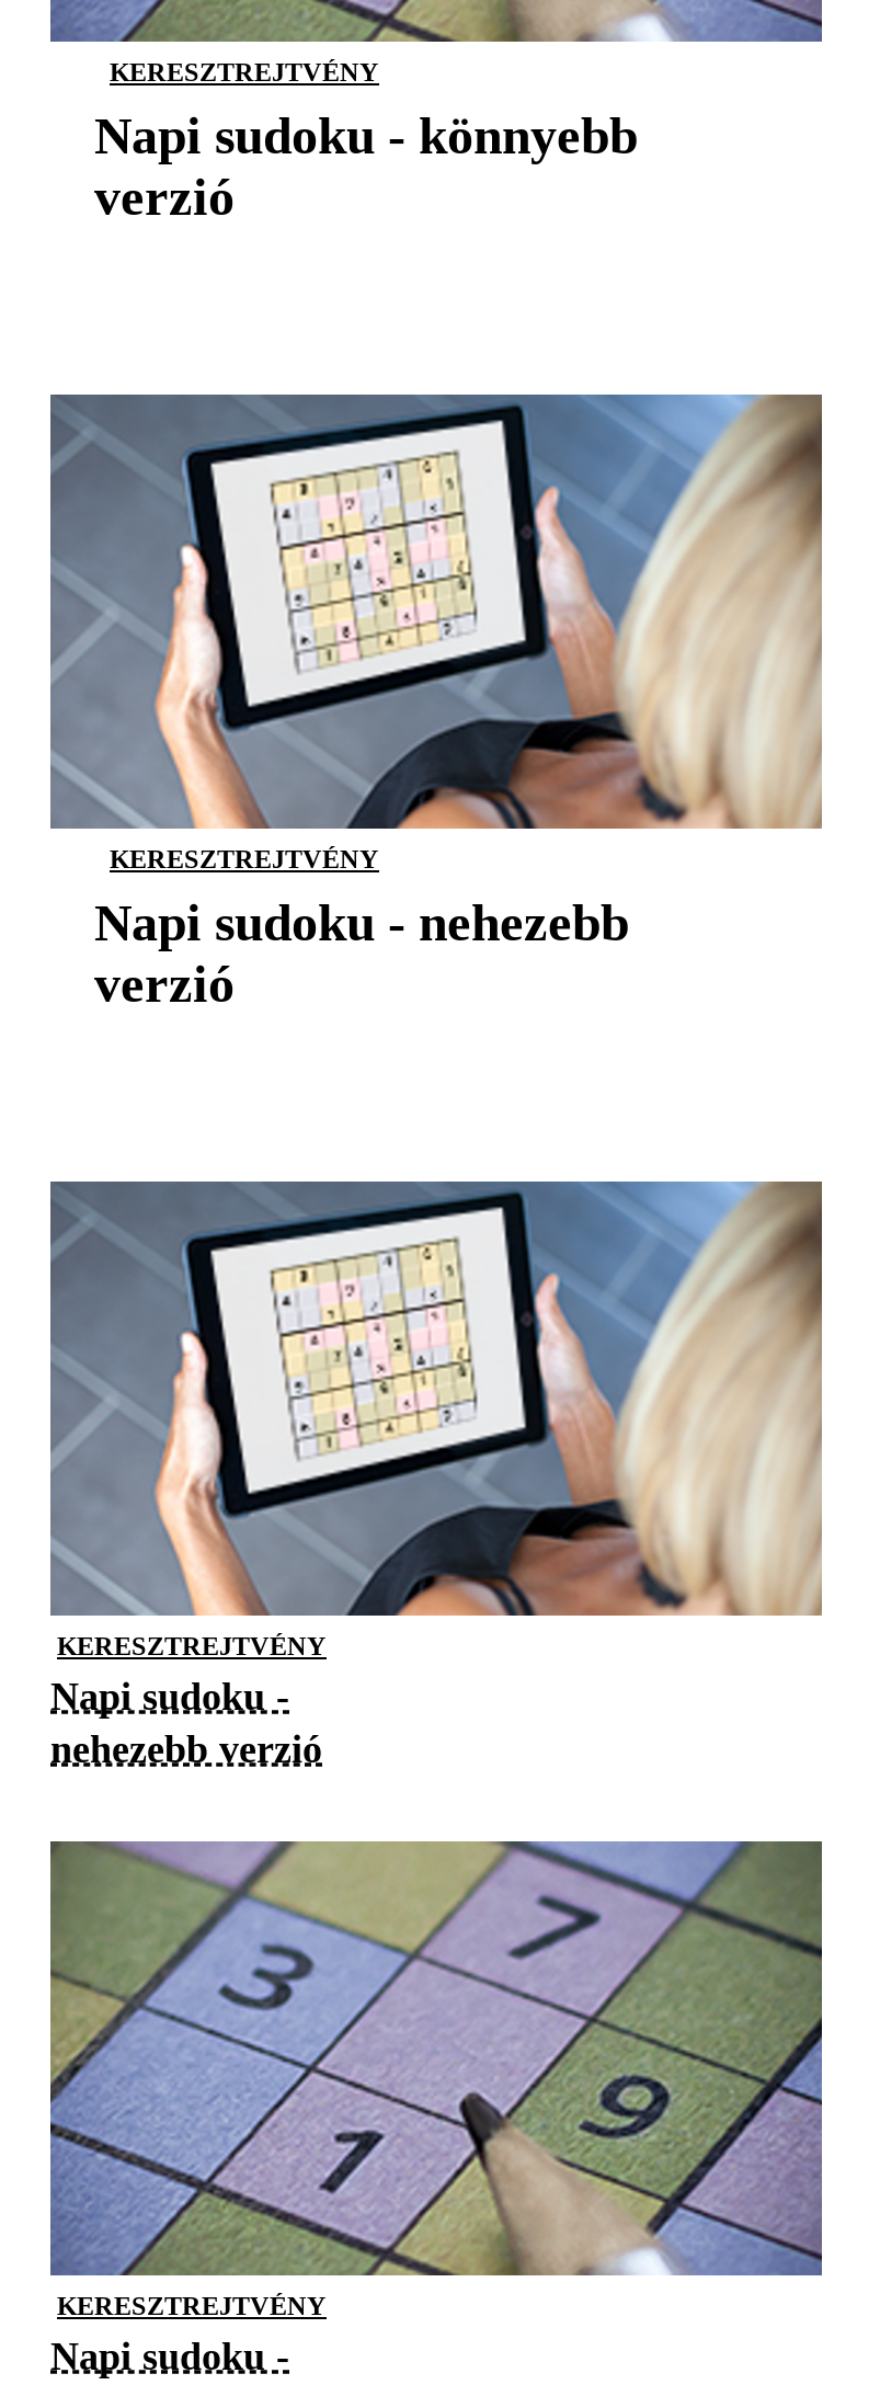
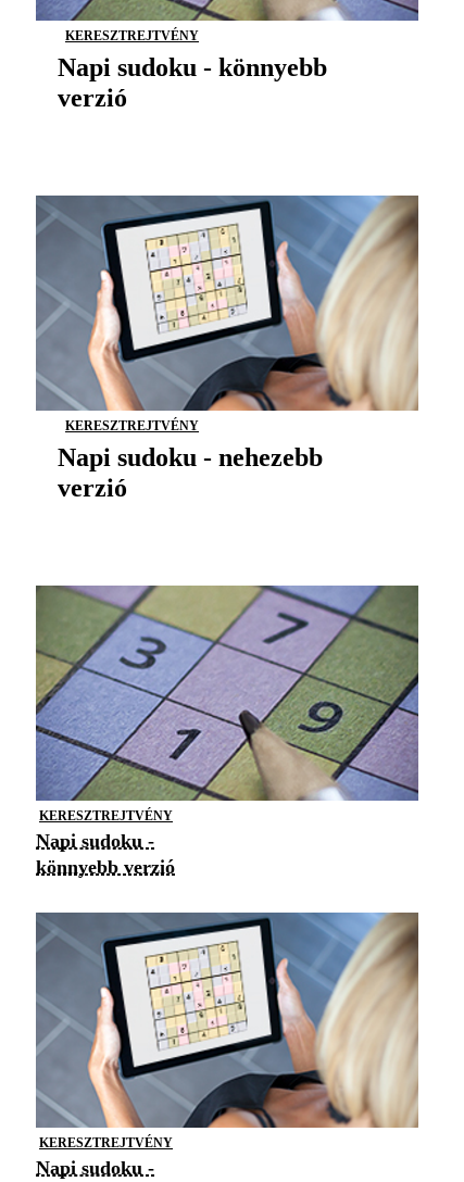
moved down: [image]

- nehezebb verzió
+ könnyebb verzió

moved up: [image]
